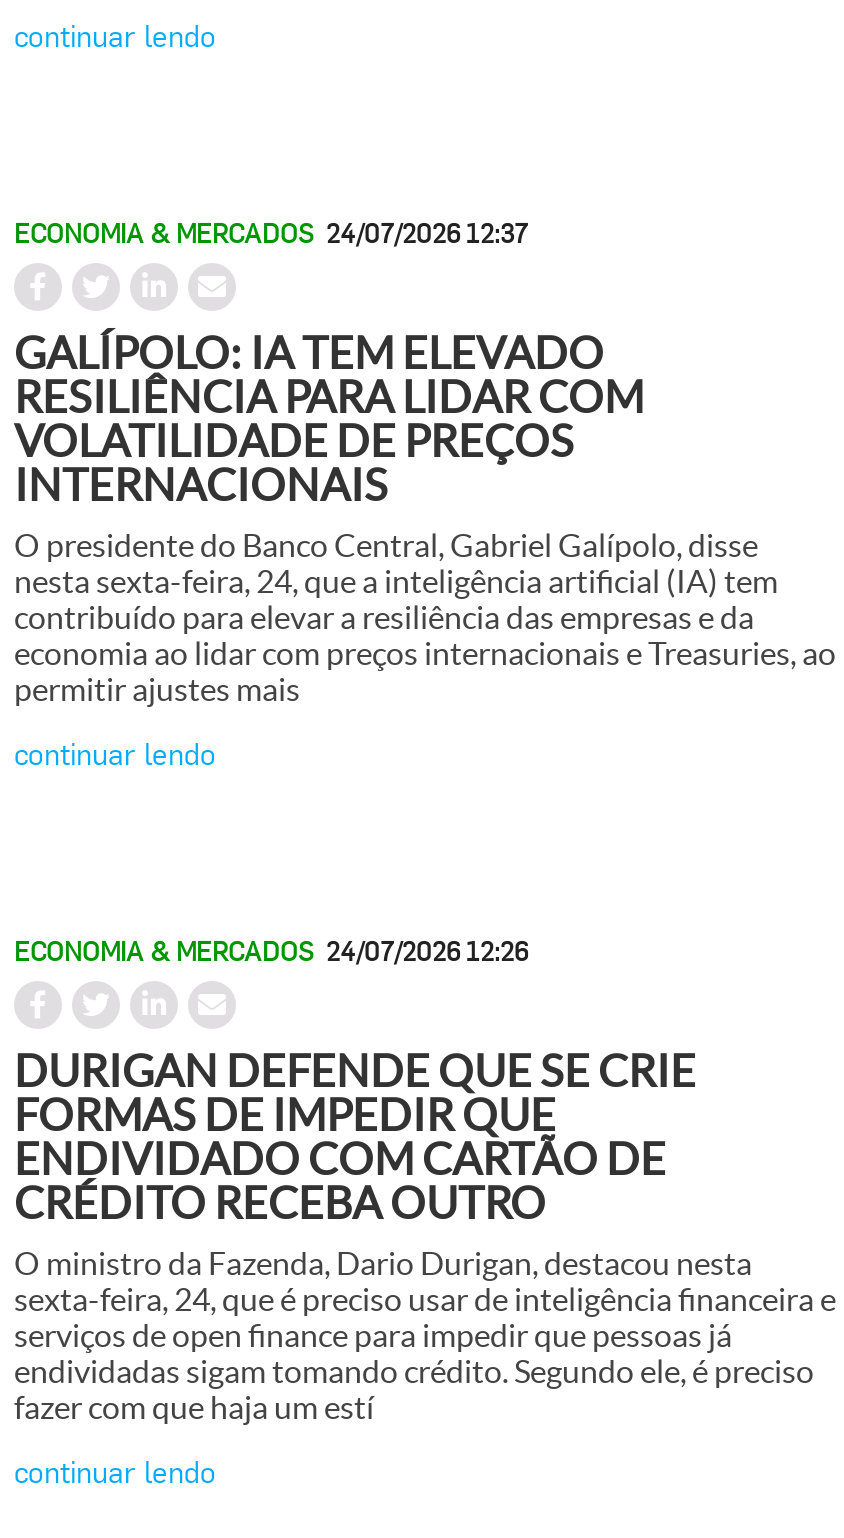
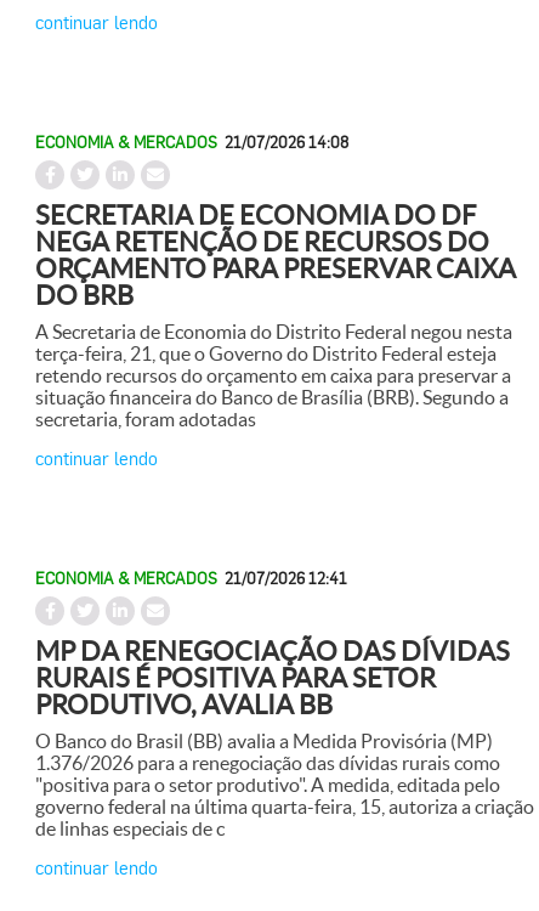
- ECONOMIA & MERCADOS 24/07/2026 12:37
+ ECONOMIA & MERCADOS 21/07/2026 14:08

- GALÍPOLO: IA TEM ELEVADO
- RESILIÊNCIA PARA LIDAR COM
- VOLATILIDADE DE PREÇOS
- INTERNACIONAIS
- O presidente do Banco Central, Gabriel Galípolo, disse
- nesta sexta-feira, 24, que a inteligência artificial (IA) tem
- contribuído para elevar a resiliência das empresas e da
- economia ao lidar com preços internacionais e Treasuries, ao
- permitir ajustes mais
+ SECRETARIA DE ECONOMIA DO DF
+ NEGA RETENÇÃO DE RECURSOS DO
+ ORÇAMENTO PARA PRESERVAR CAIXA
+ DO BRB
+ A Secretaria de Economia do Distrito Federal negou nesta
+ terça-feira, 21, que o Governo do Distrito Federal esteja
+ retendo recursos do orçamento em caixa para preservar a
+ situação financeira do Banco de Brasília (BRB). Segundo a
+ secretaria, foram adotadas

- ECONOMIA & MERCADOS 24/07/2026 12:26
+ ECONOMIA & MERCADOS 21/07/2026 12:41

- DURIGAN DEFENDE QUE SE CRIE
- FORMAS DE IMPEDIR QUE
- ENDIVIDADO COM CARTÃO DE
- CRÉDITO RECEBA OUTRO
- O ministro da Fazenda, Dario Durigan, destacou nesta
- sexta-feira, 24, que é preciso usar de inteligência financeira e
- serviços de open finance para impedir que pessoas já
- endividadas sigam tomando crédito. Segundo ele, é preciso
- fazer com que haja um estí
+ MP DA RENEGOCIAÇÃO DAS DÍVIDAS
+ RURAIS É POSITIVA PARA SETOR
+ PRODUTIVO, AVALIA BB
+ O Banco do Brasil (BB) avalia a Medida Provisória (MP)
+ 1.376/2026 para a renegociação das dívidas rurais como
+ "positiva para o setor produtivo". A medida, editada pelo
+ governo federal na última quarta-feira, 15, autoriza a criação
+ de linhas especiais de c
